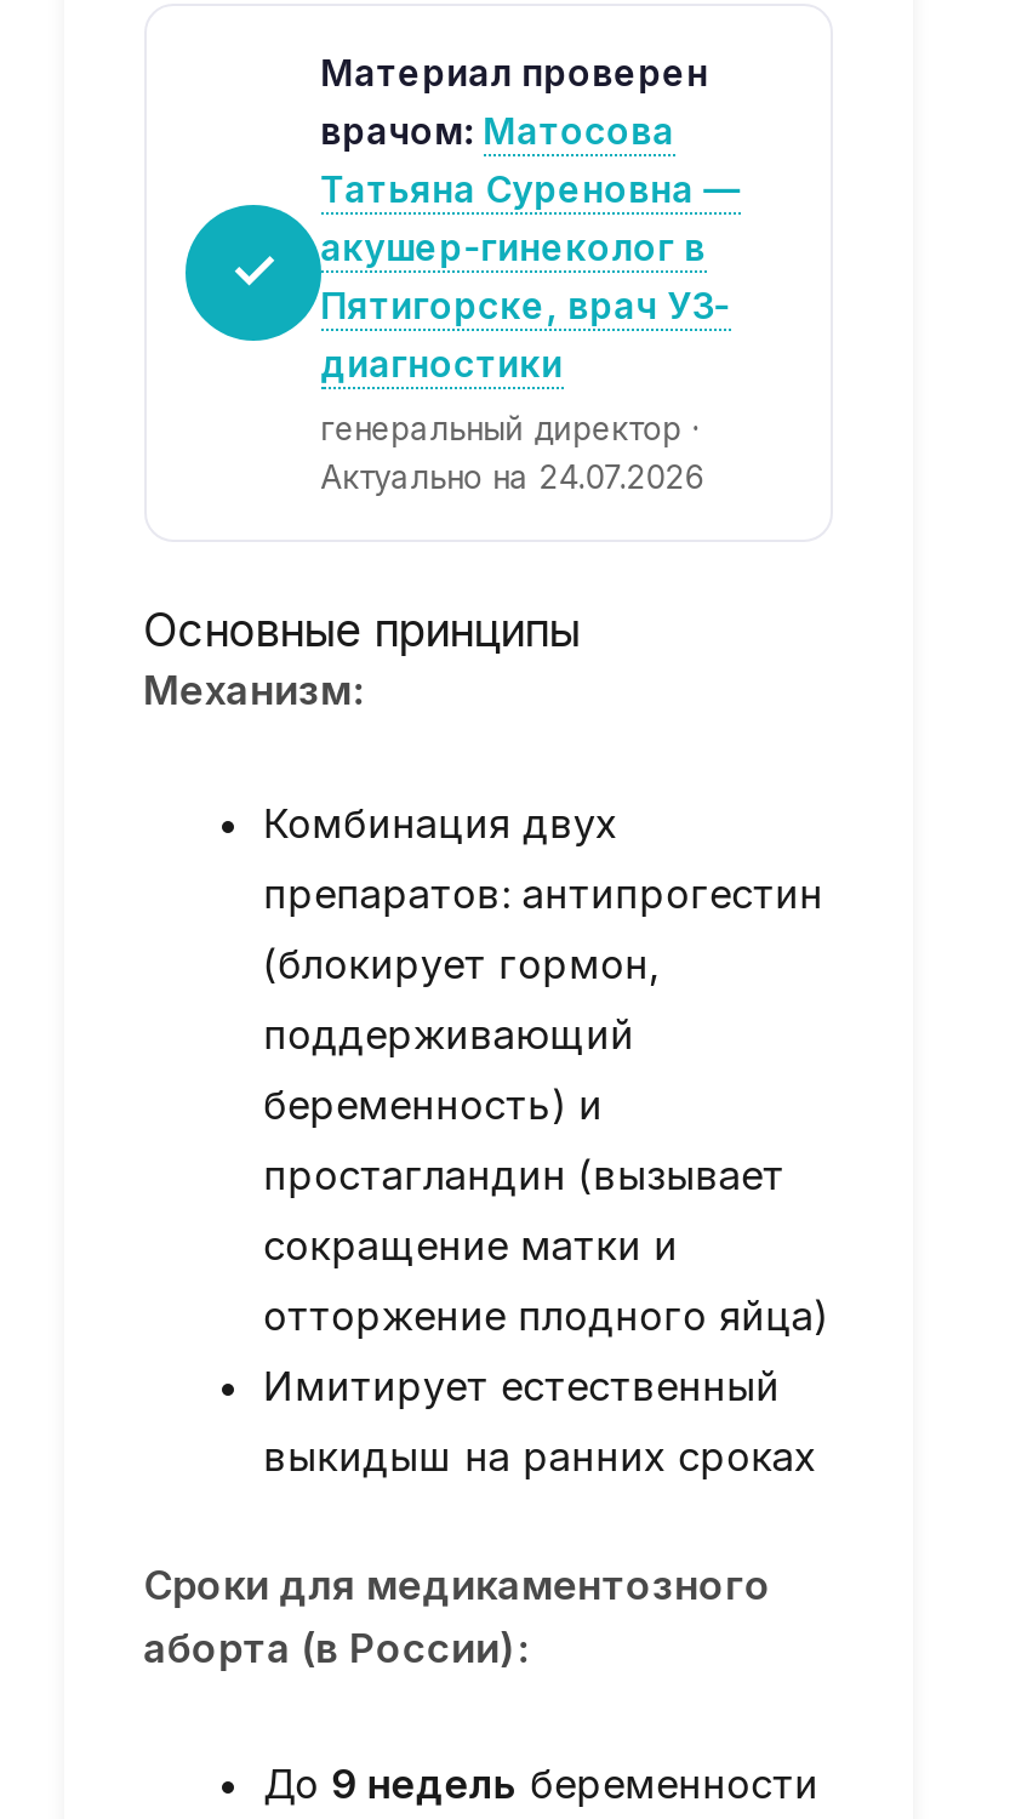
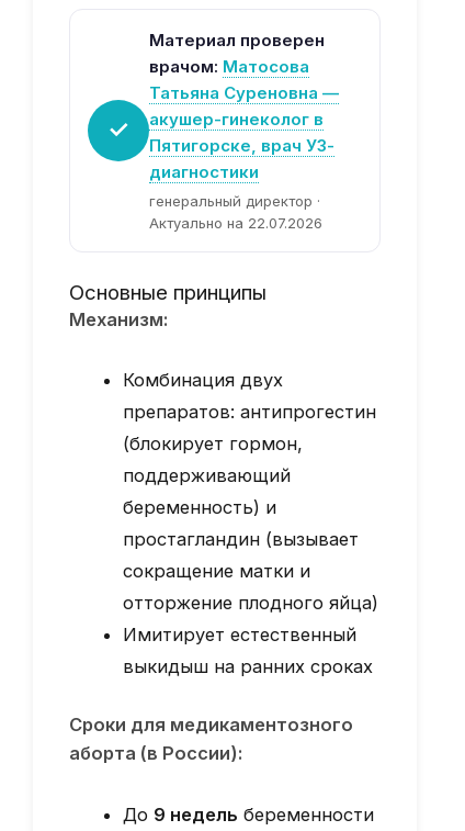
- Актуально на 24.07.2026
+ Актуально на 22.07.2026
